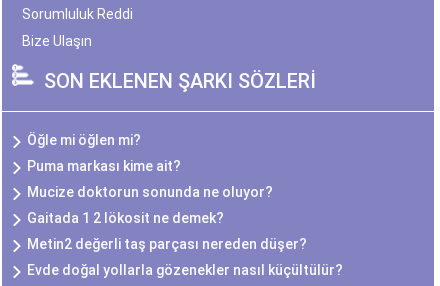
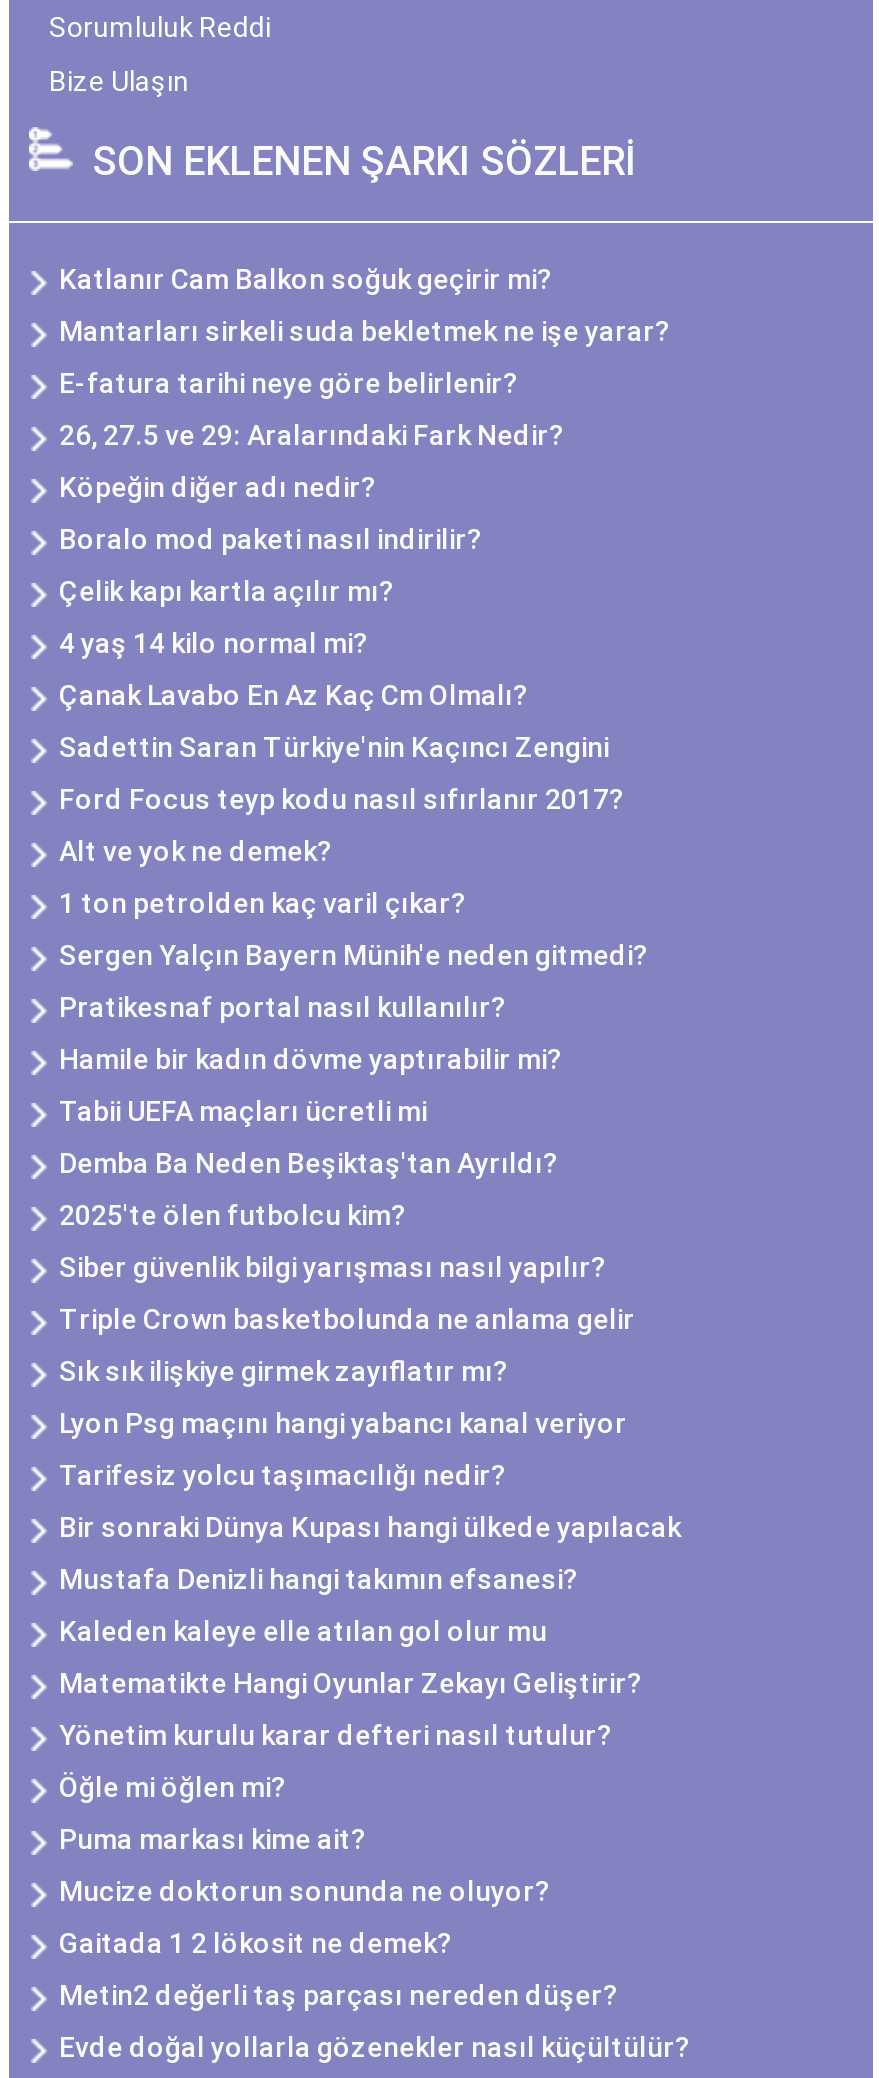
+ Katlanır Cam Balkon soğuk geçirir mi?
+ Mantarları sirkeli suda bekletmek ne işe yarar?
+ E-fatura tarihi neye göre belirlenir?
+ 26, 27.5 ve 29: Aralarındaki Fark Nedir?
+ Köpeğin diğer adı nedir?
+ Boralo mod paketi nasıl indirilir?
+ Çelik kapı kartla açılır mı?
+ 4 yaş 14 kilo normal mi?
+ Çanak Lavabo En Az Kaç Cm Olmalı?
+ Sadettin Saran Türkiye'nin Kaçıncı Zengini
+ Ford Focus teyp kodu nasıl sıfırlanır 2017?
+ Alt ve yok ne demek?
+ 1 ton petrolden kaç varil çıkar?
+ Sergen Yalçın Bayern Münih'e neden gitmedi?
+ Pratikesnaf portal nasıl kullanılır?
+ Hamile bir kadın dövme yaptırabilir mi?
+ Tabii UEFA maçları ücretli mi
+ Demba Ba Neden Beşiktaş'tan Ayrıldı?
+ 2025'te ölen futbolcu kim?
+ Siber güvenlik bilgi yarışması nasıl yapılır?
+ Triple Crown basketbolunda ne anlama gelir
+ Sık sık ilişkiye girmek zayıflatır mı?
+ Lyon Psg maçını hangi yabancı kanal veriyor
+ Tarifesiz yolcu taşımacılığı nedir?
+ Bir sonraki Dünya Kupası hangi ülkede yapılacak
+ Mustafa Denizli hangi takımın efsanesi?
+ Kaleden kaleye elle atılan gol olur mu
+ Matematikte Hangi Oyunlar Zekayı Geliştirir?
+ Yönetim kurulu karar defteri nasıl tutulur?
